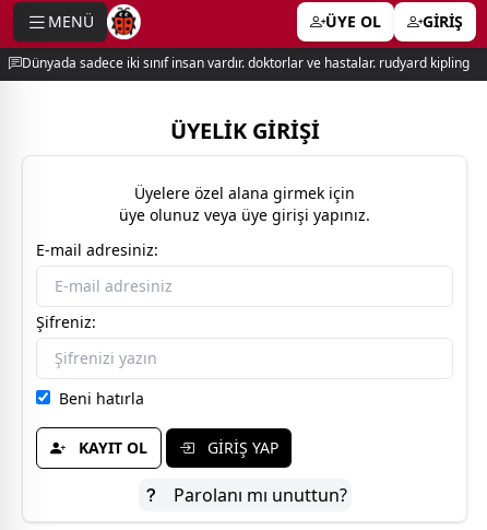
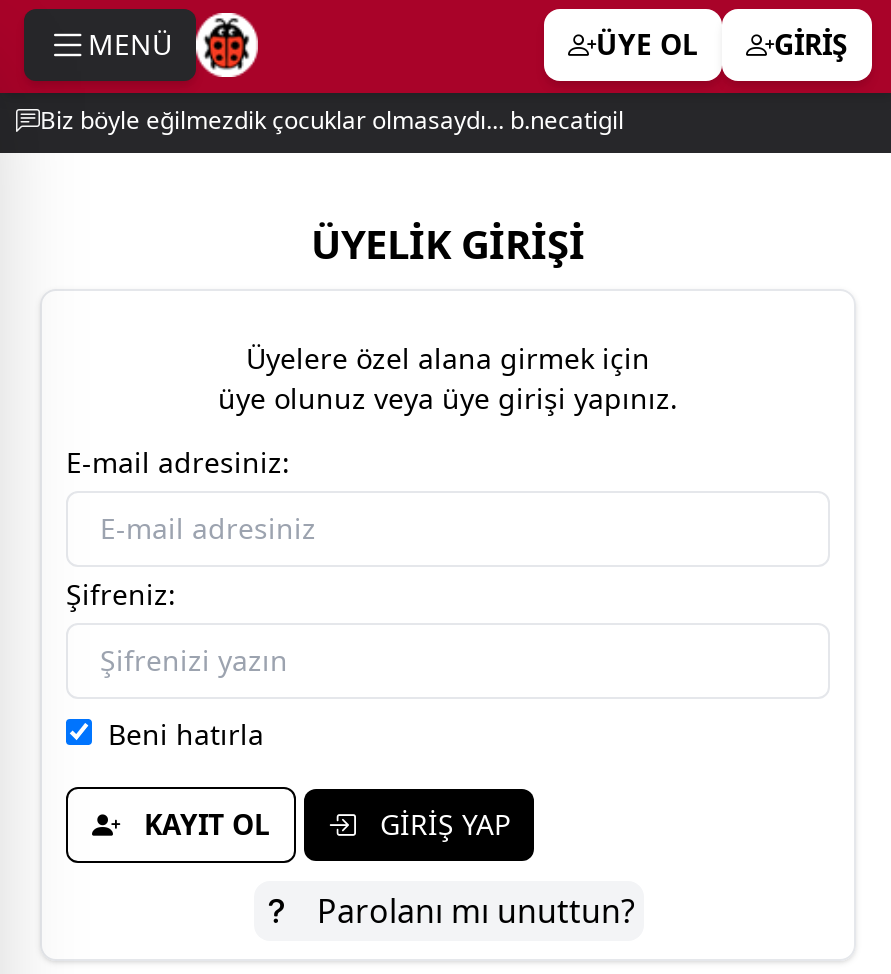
- Dünyada sadece iki sınıf insan vardır. doktorlar ve hastalar. rudyard kipling
+ Biz böyle eğilmezdik çocuklar olmasaydı... b.necatigil
